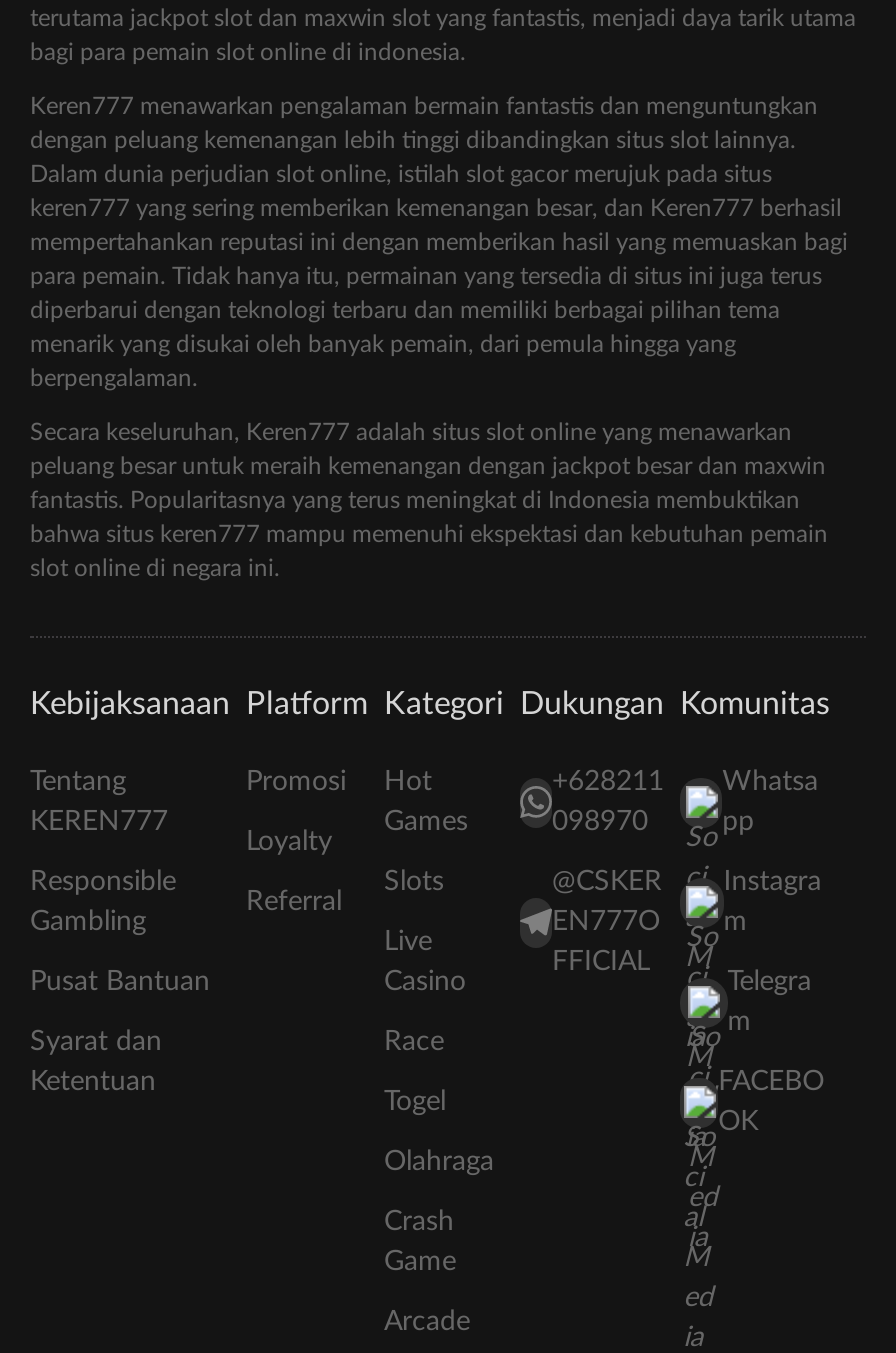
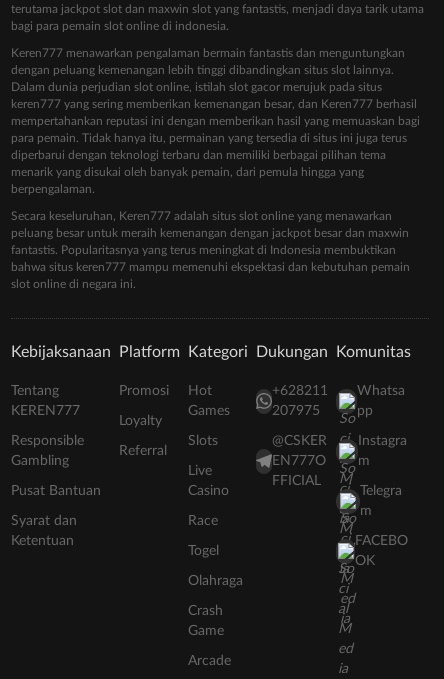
- 098970
+ 207975
